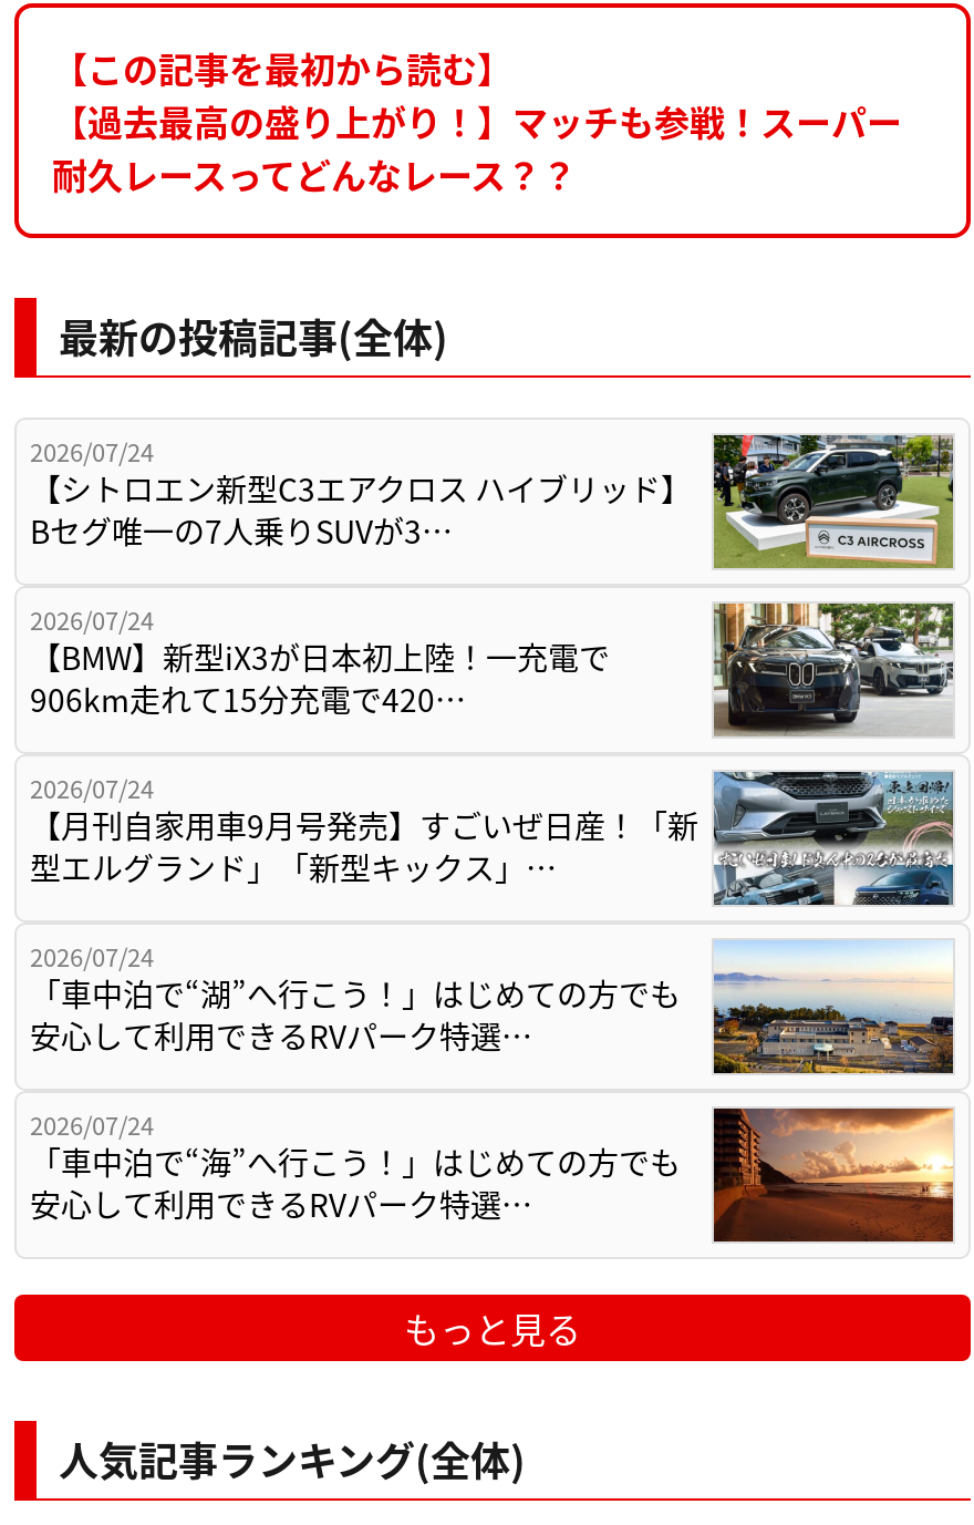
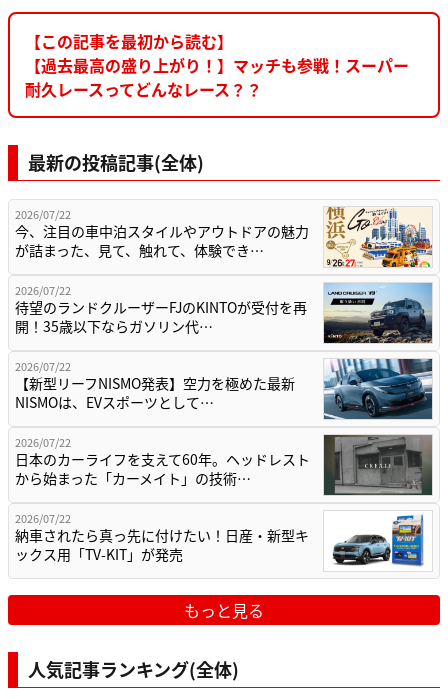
- [image]
- 2026/07/24
- 【シトロエン新型C3エアクロス ハイブリッド】
- Bセグ唯一の7人乗りSUVが3…
+ [image]
+ 2026/07/22
+ 今、注目の車中泊スタイルやアウトドアの魅力
+ が詰まった、見て、触れて、体験でき…

- 2026/07/24
- 【BMW】新型iX3が日本初上陸！一充電で
- 906km走れて15分充電で420…
+ 2026/07/22
+ 待望のランドクルーザーFJのKINTOが受付を再
+ 開！35歳以下ならガソリン代…

- [image]
+ [image]

- [image]
- 2026/07/24
- 【月刊自家用車9月号発売】すごいぜ日産！「新
- 型エルグランド」「新型キックス」…
+ [image]
+ 2026/07/22
+ 【新型リーフNISMO発表】空力を極めた最新
+ NISMOは、EVスポーツとして…

- [image]
- 2026/07/24
- 「車中泊で“湖”へ行こう！」はじめての方でも
- 安心して利用できるRVパーク特選…
+ [image]
+ 2026/07/22
+ 日本のカーライフを支えて60年。ヘッドレスト
+ から始まった「カーメイト」の技術…

- [image]
- 2026/07/24
- 「車中泊で“海”へ行こう！」はじめての方でも
- 安心して利用できるRVパーク特選…
+ [image]
+ 2026/07/22
+ 納車されたら真っ先に付けたい！日産・新型キ
+ ックス用「TV-KIT」が発売
